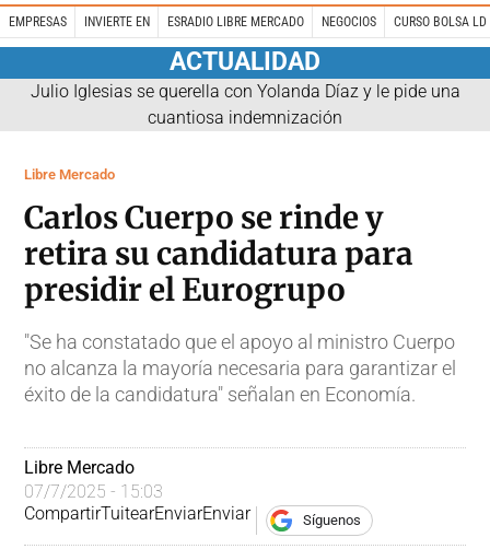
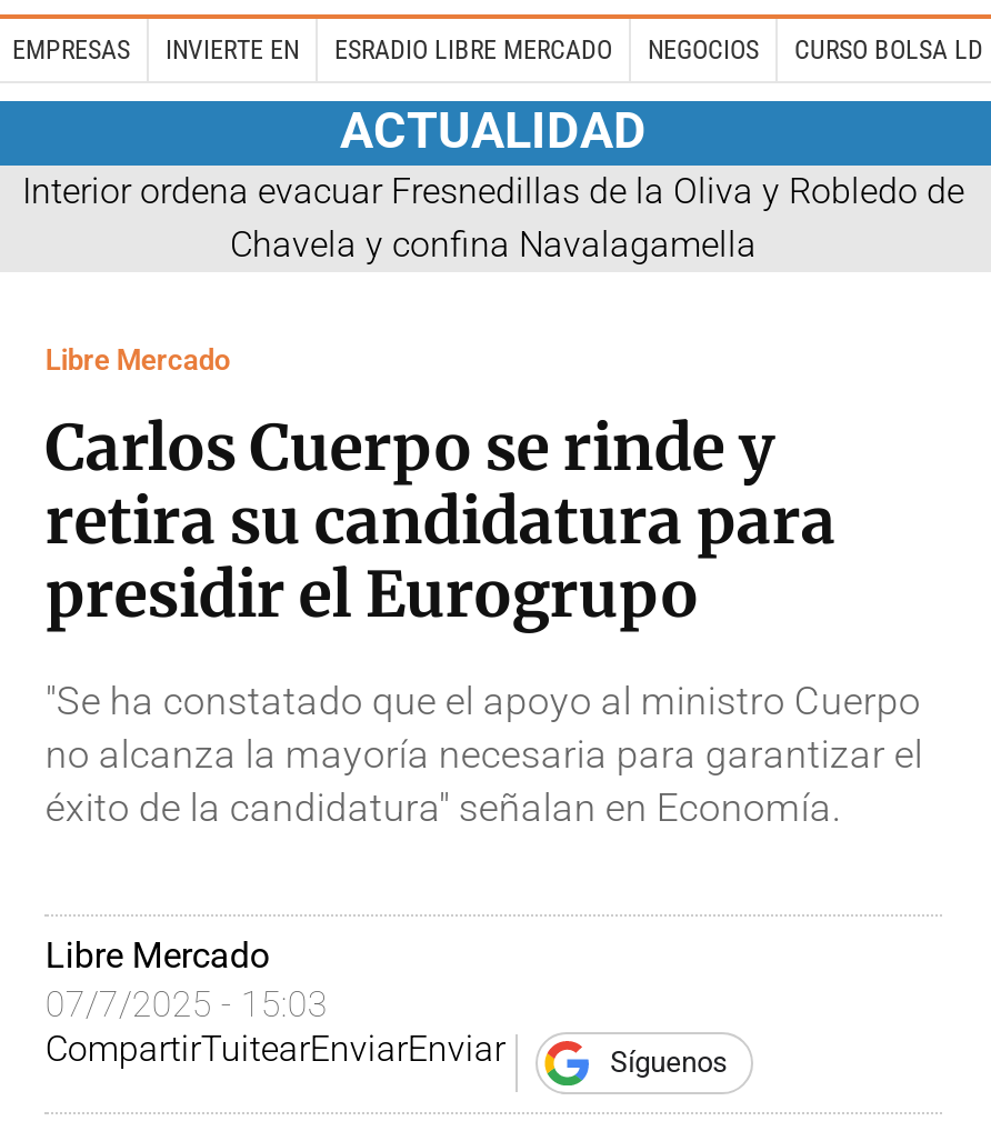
- Julio Iglesias se querella con Yolanda Díaz y le pide una
- cuantiosa indemnización
+ Interior ordena evacuar Fresnedillas de la Oliva y Robledo de
+ Chavela y confina Navalagamella
